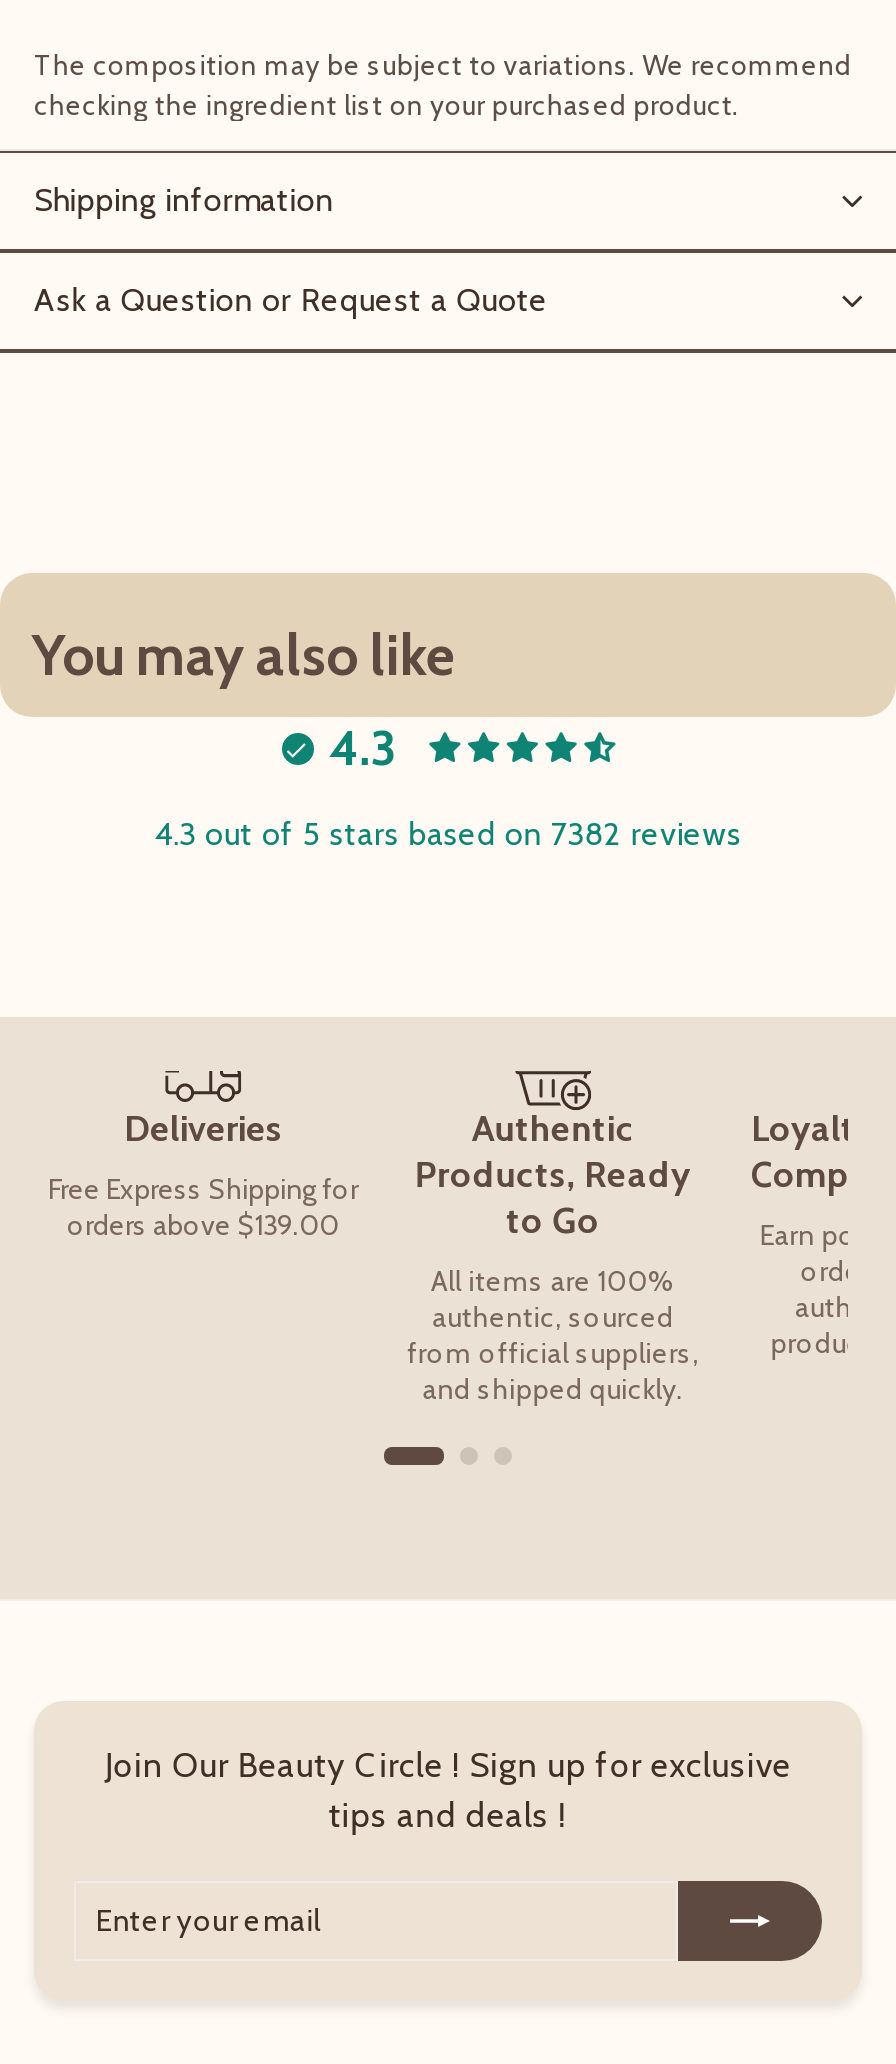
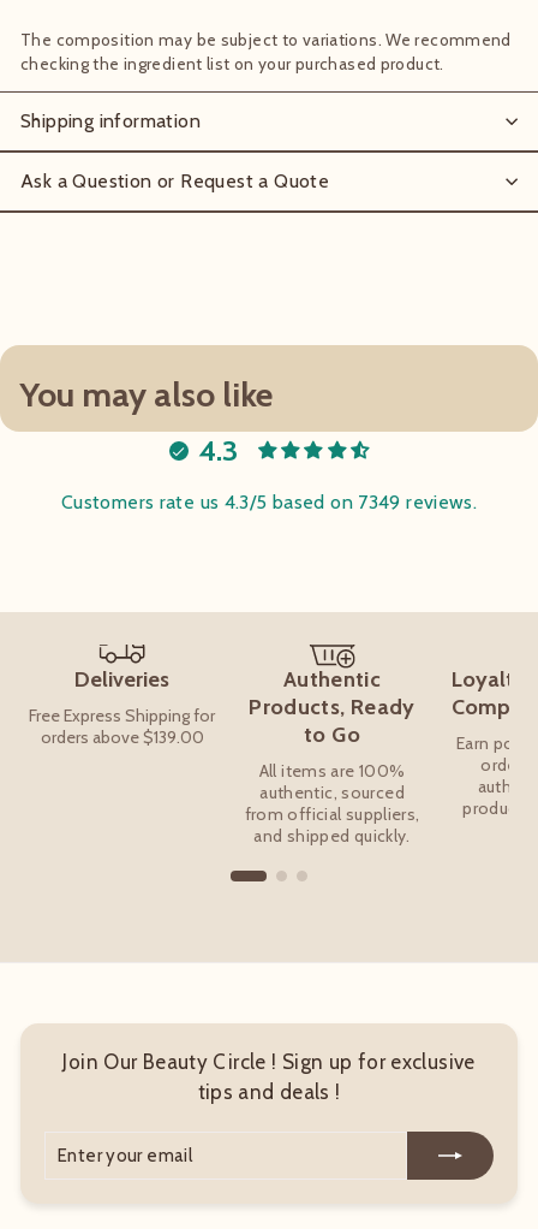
- 4.3 out of 5 stars based on 7382 reviews
+ Customers rate us 4.3/5 based on 7349 reviews.
